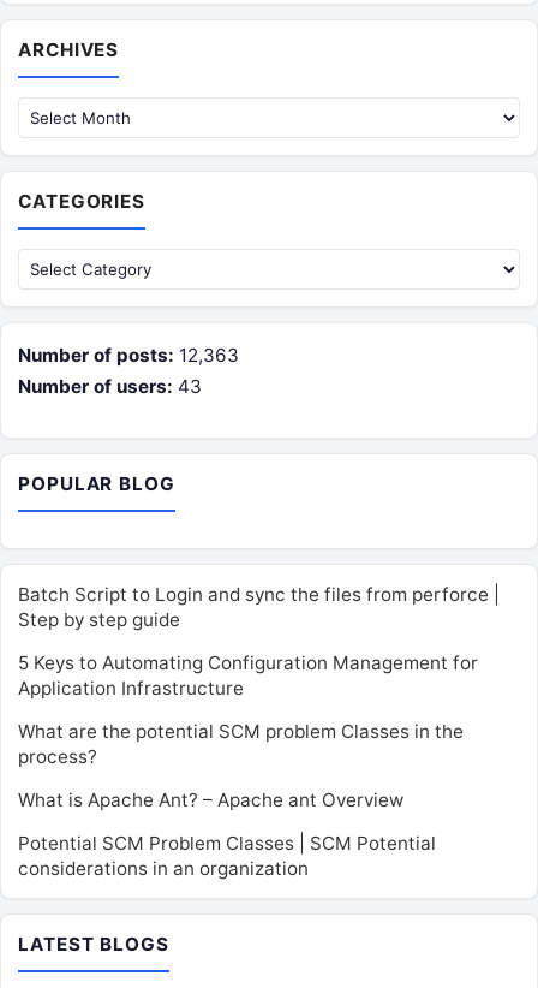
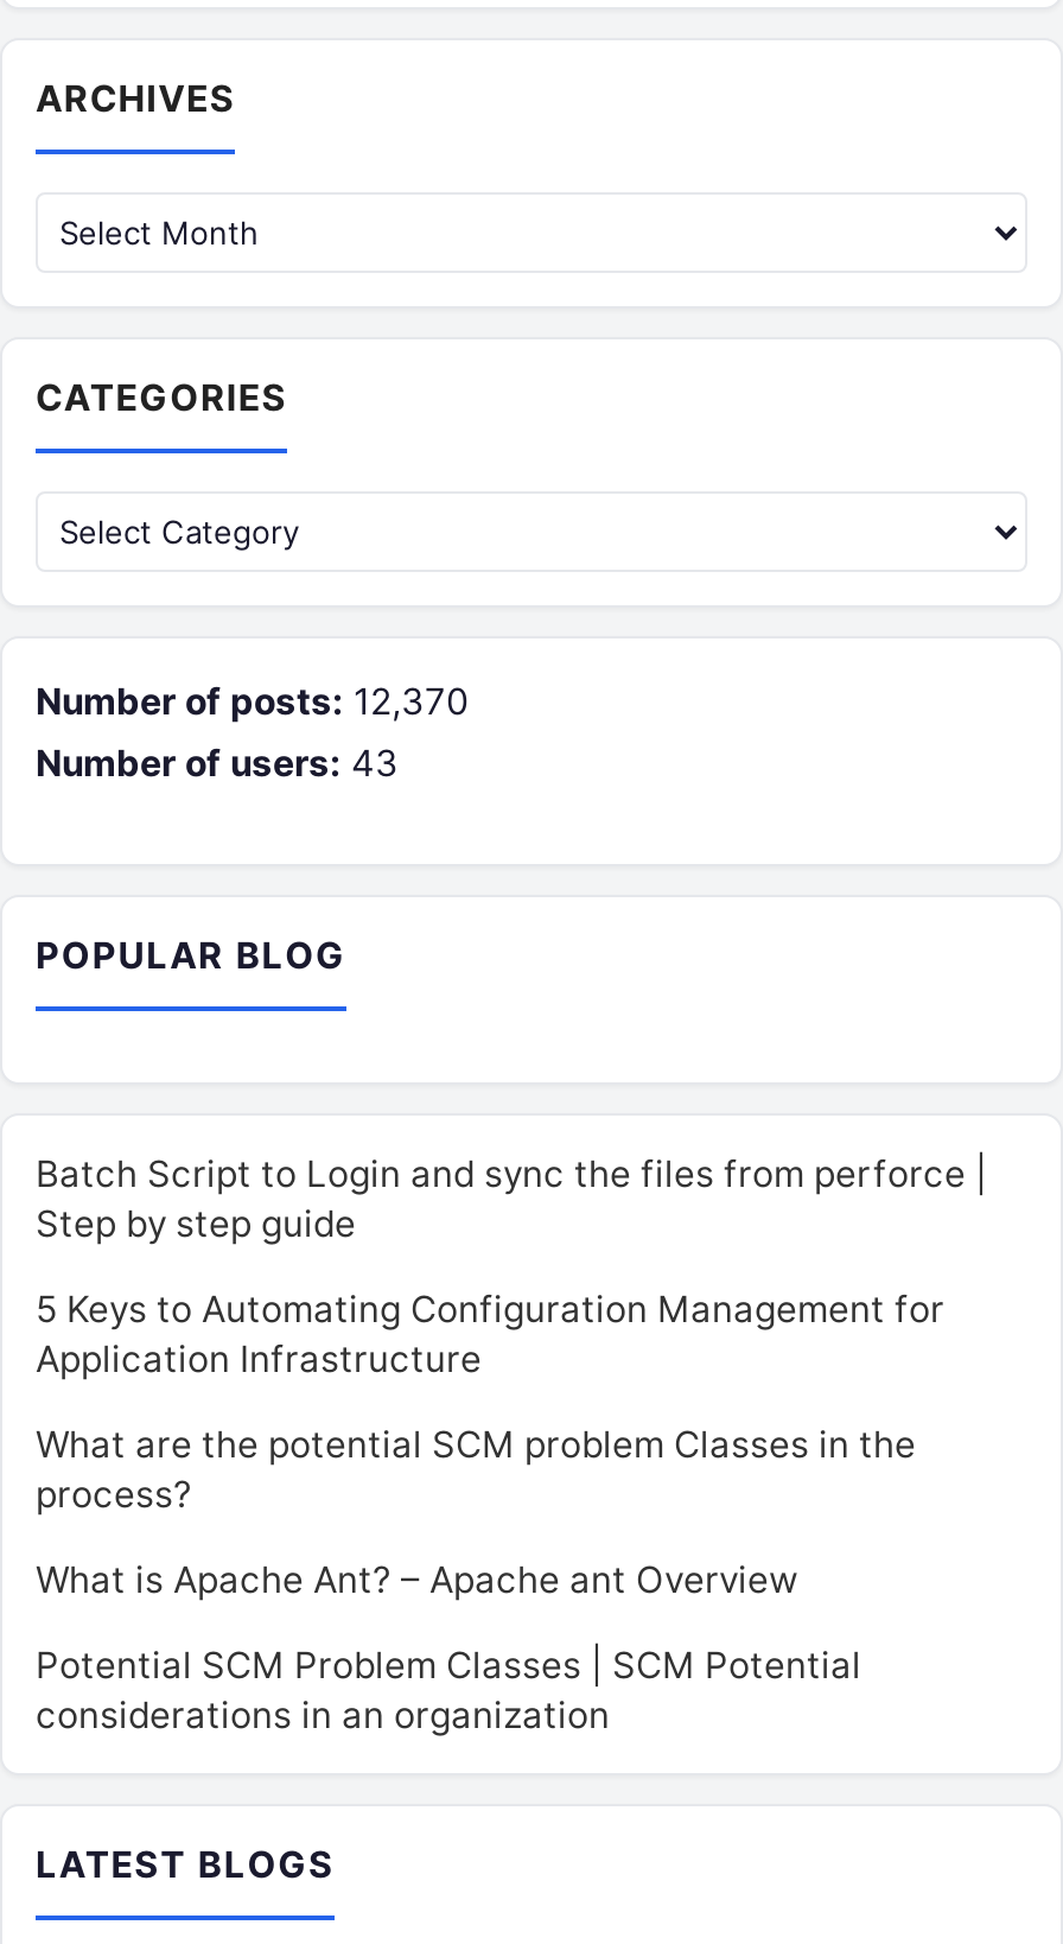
- Number of posts: 12,363
+ Number of posts: 12,370
